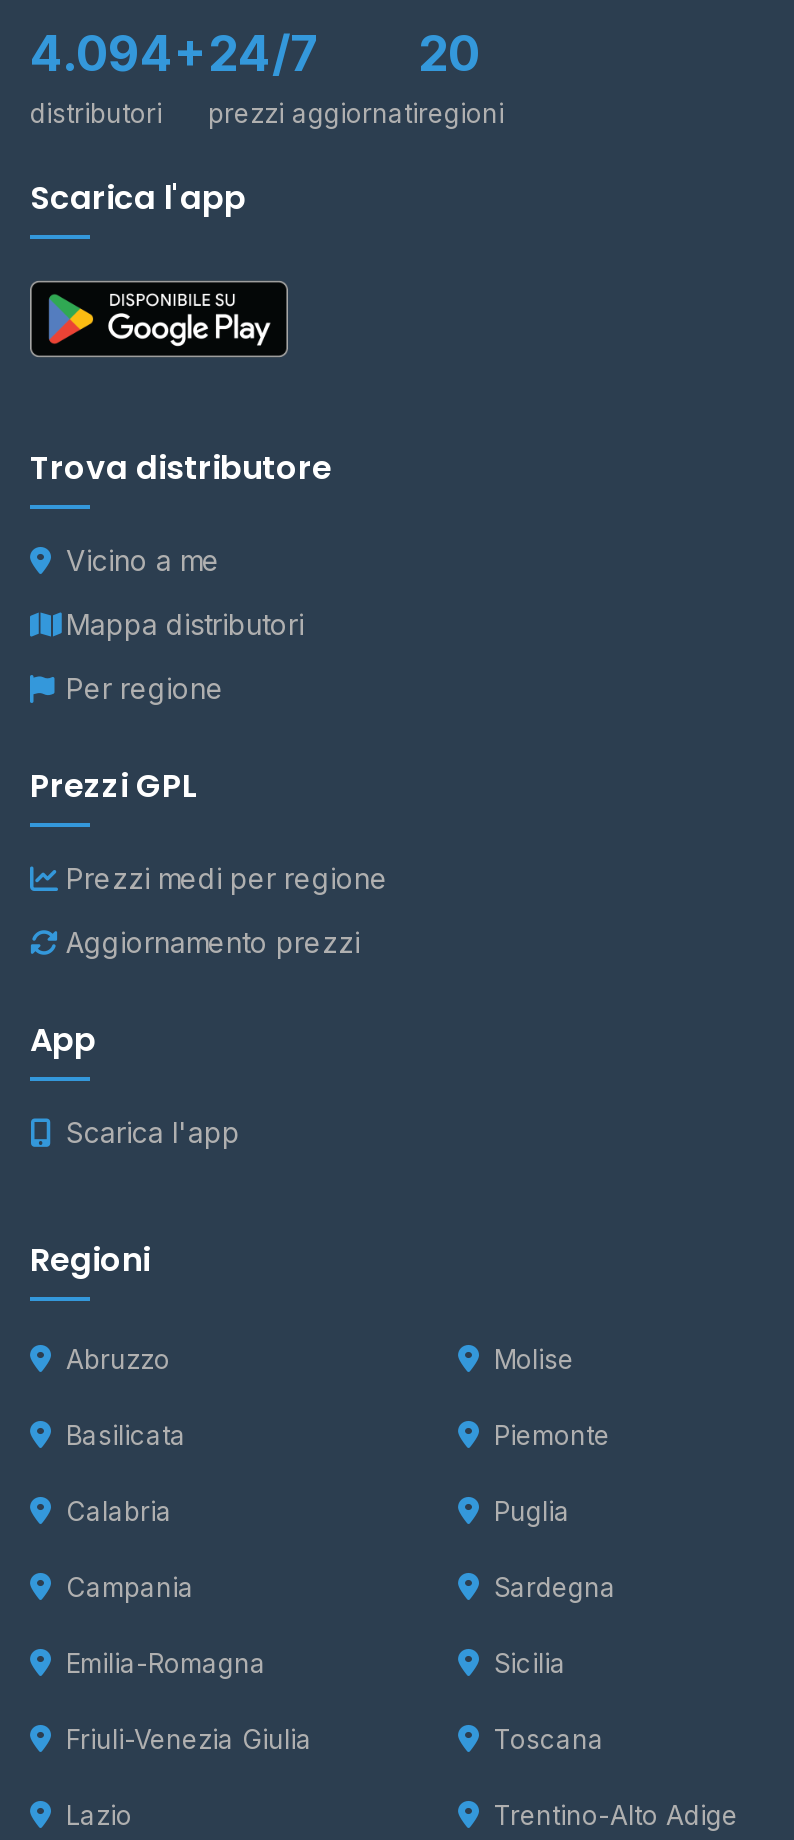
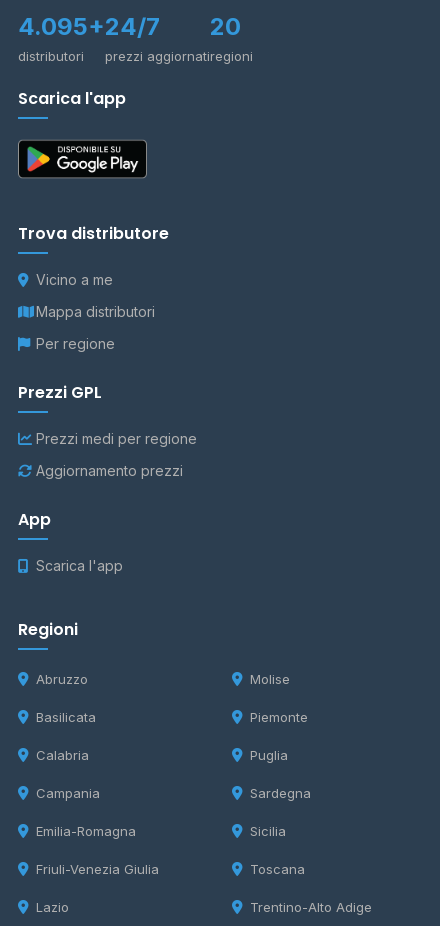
- 4.094+ 24/7 20
+ 4.095+ 24/7 20
